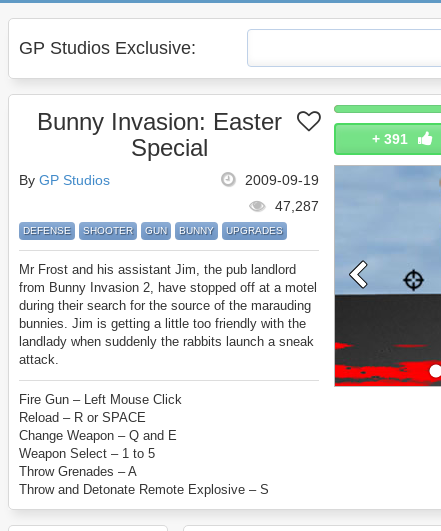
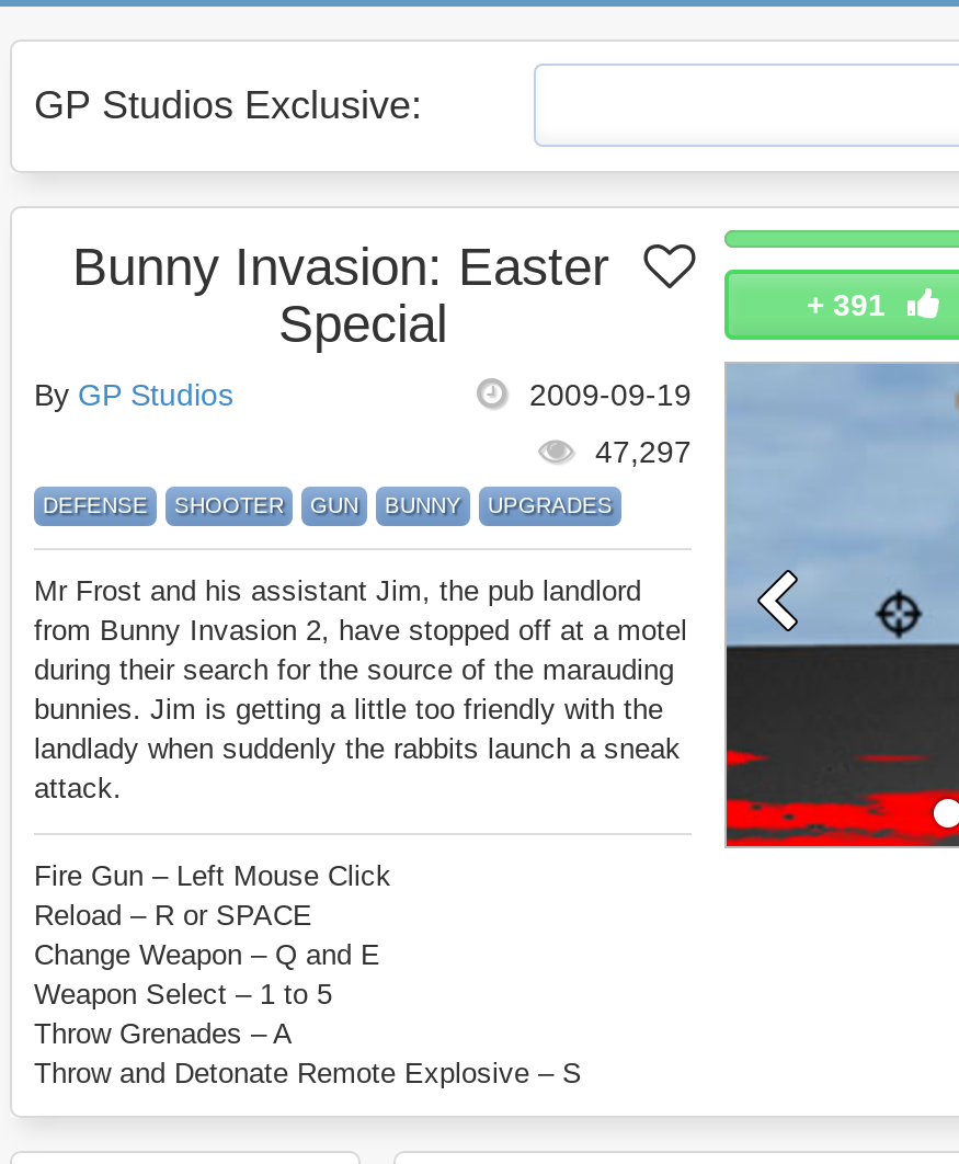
- 47,287
+ 47,297
